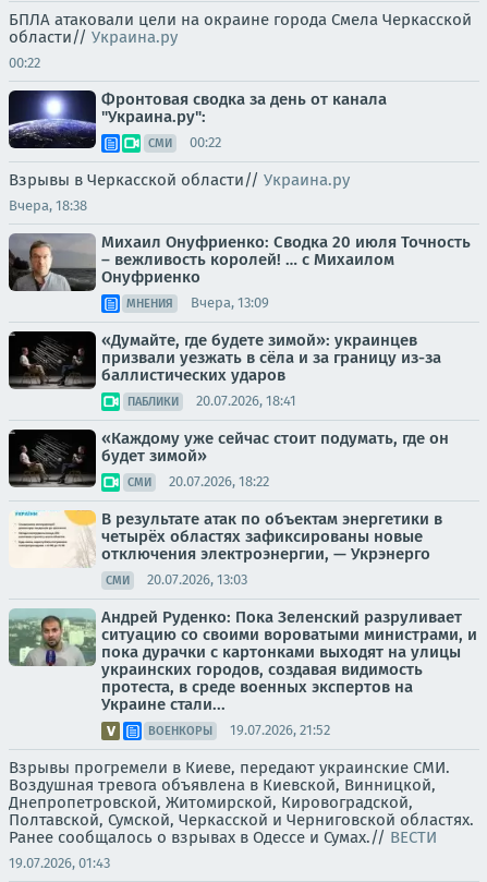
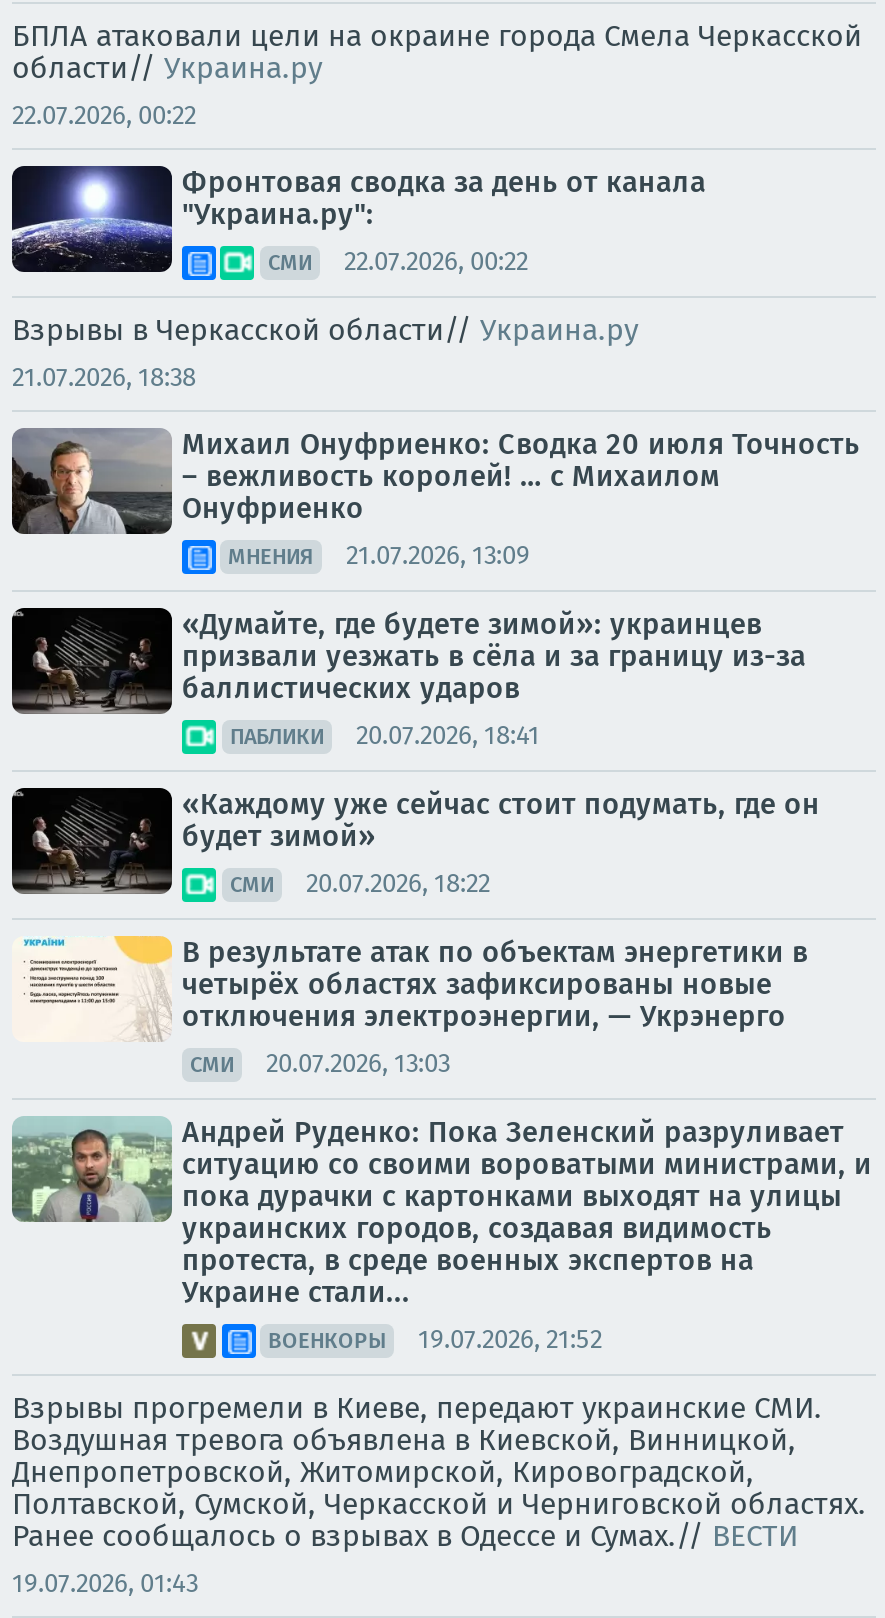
- 00:22
+ 22.07.2026, 00:22

- СМИ 00:22
+ СМИ 22.07.2026, 00:22

- Вчера, 18:38
+ 21.07.2026, 18:38

- МНЕНИЯ Вчера, 13:09
+ МНЕНИЯ 21.07.2026, 13:09
